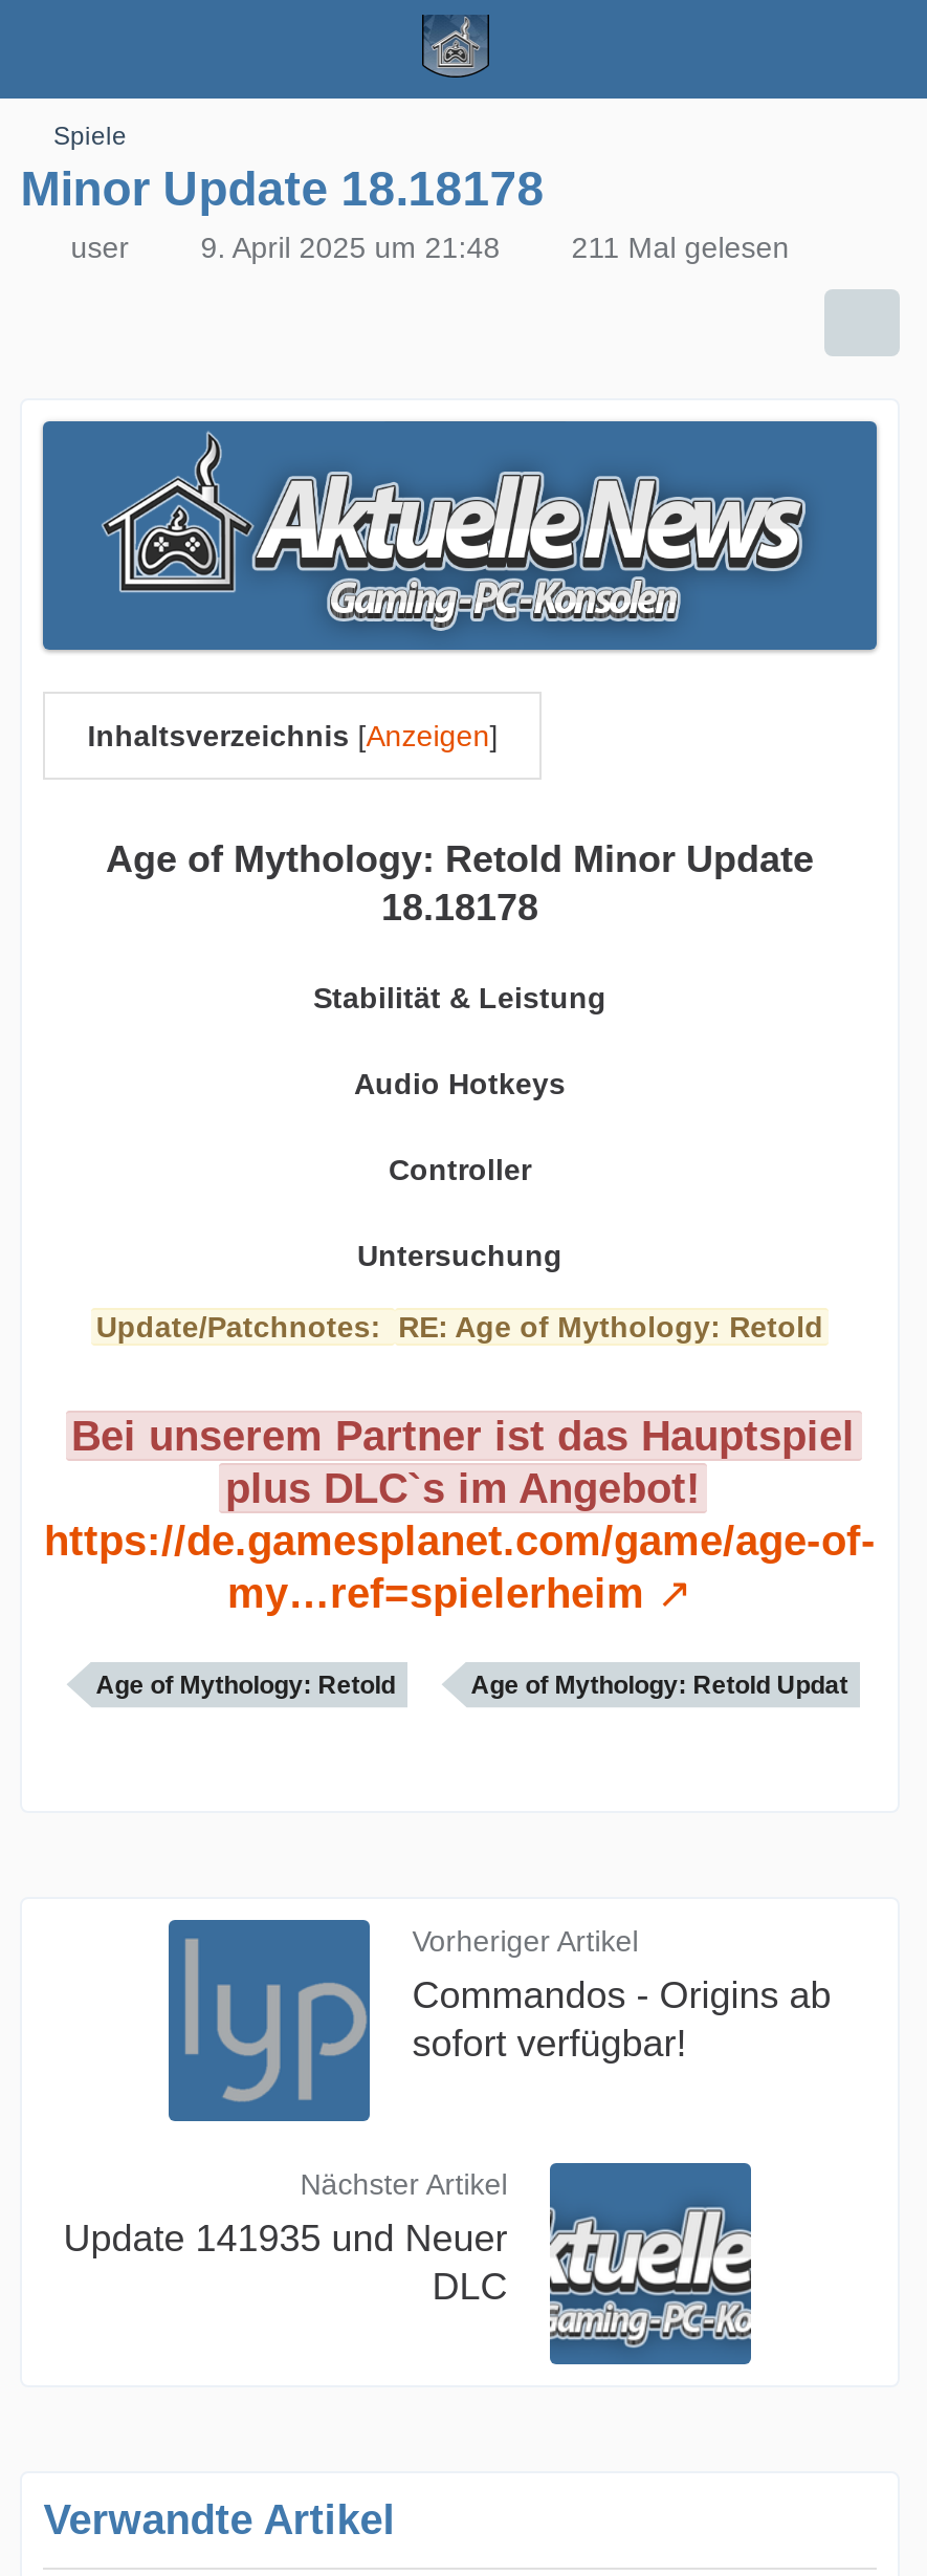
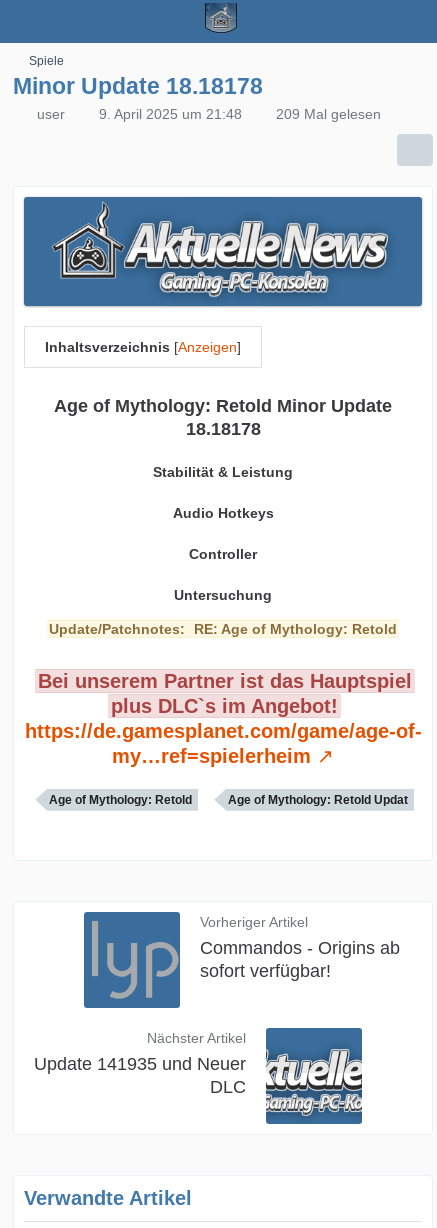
- 9. April 2025 um 21:48 211 Mal gelesen
+ 9. April 2025 um 21:48 209 Mal gelesen
